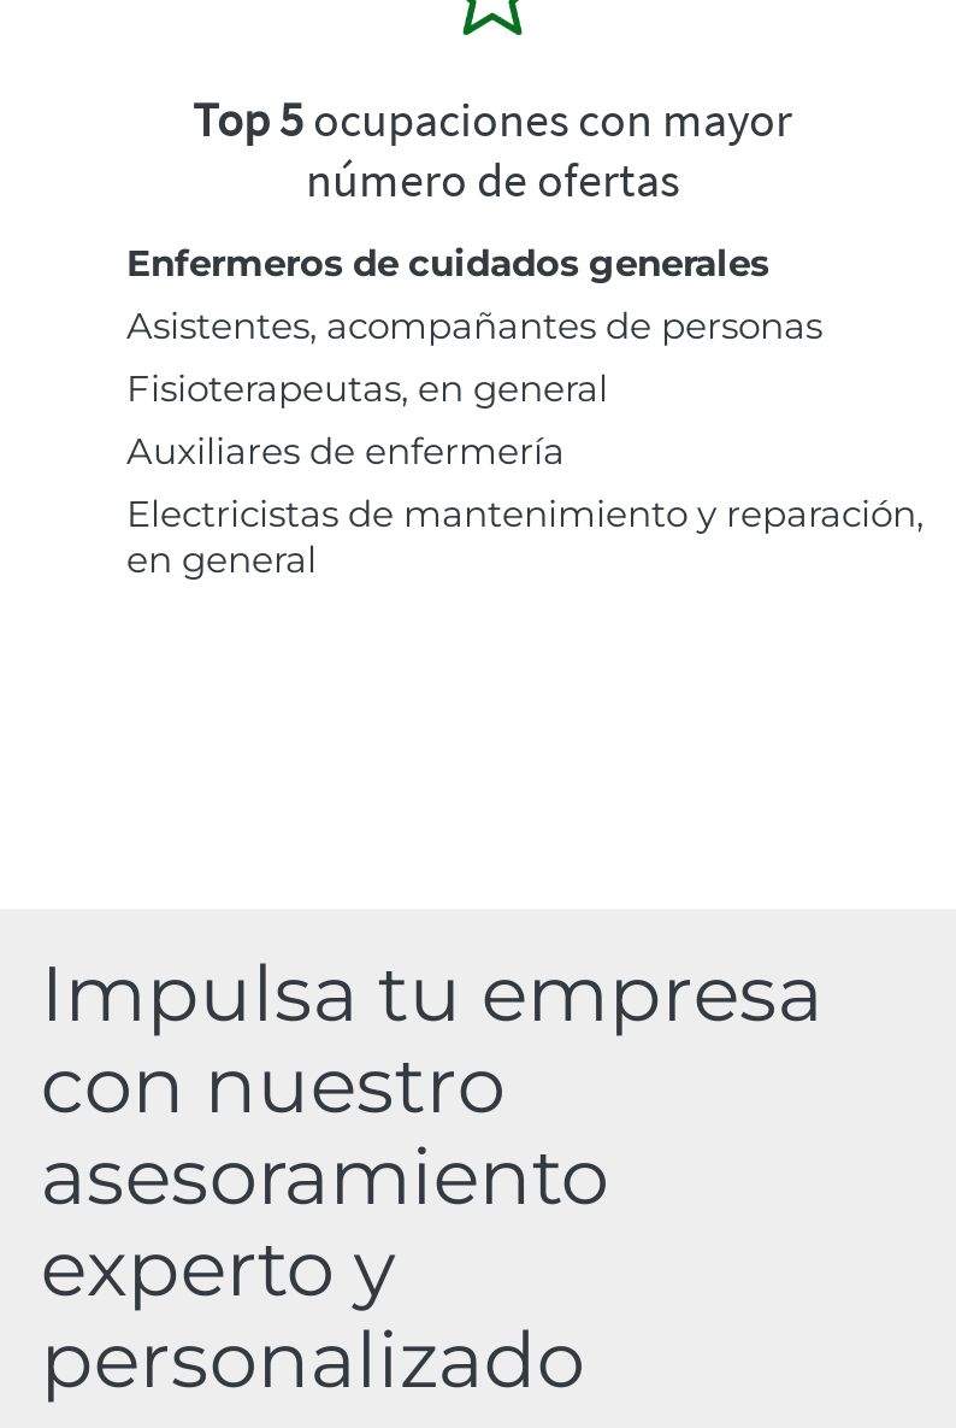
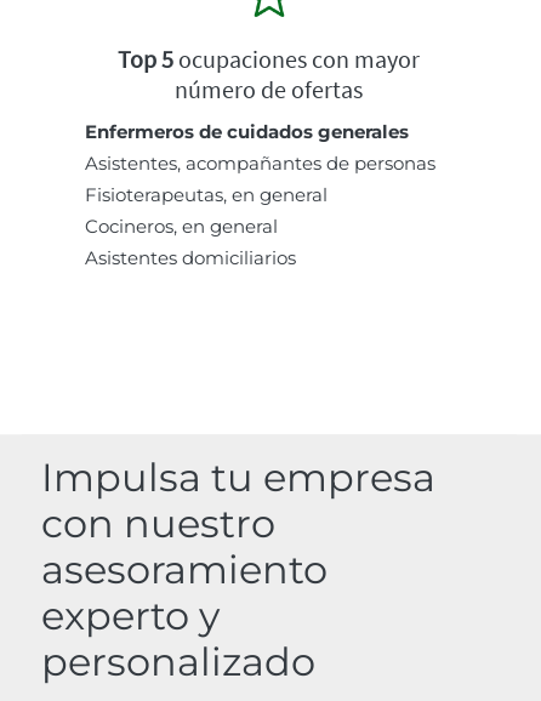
- Auxiliares de enfermería
- Electricistas de mantenimiento y reparación,
- en general
+ Cocineros, en general
+ Asistentes domiciliarios
